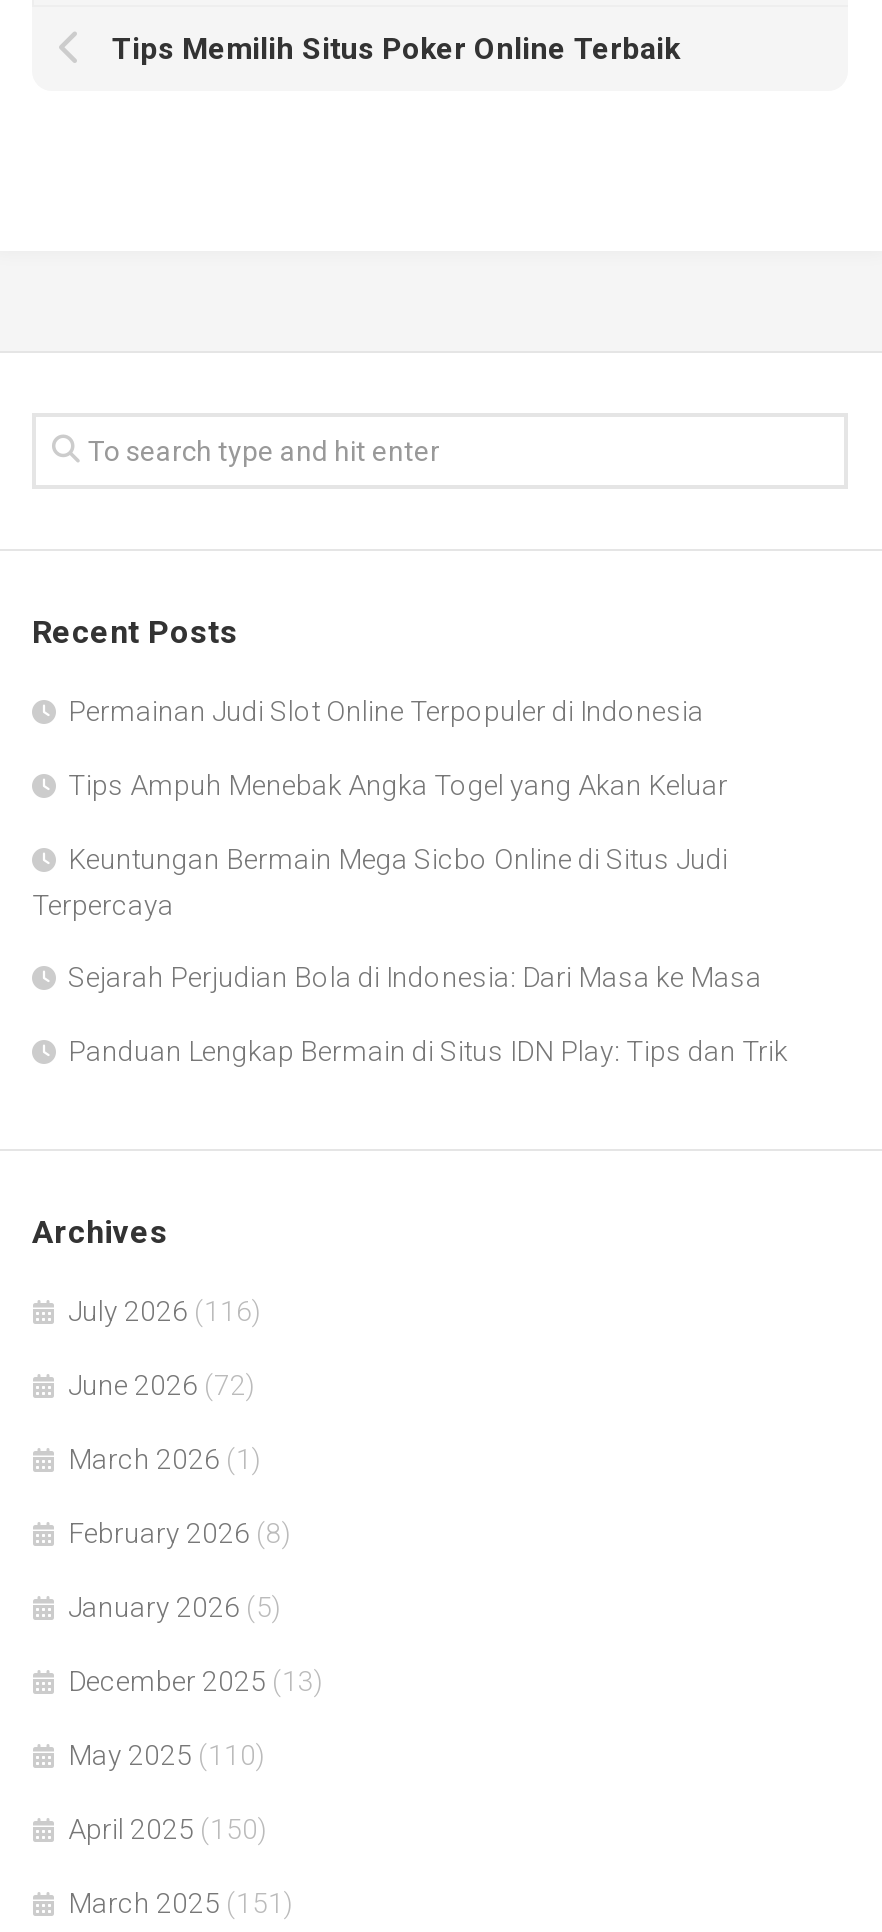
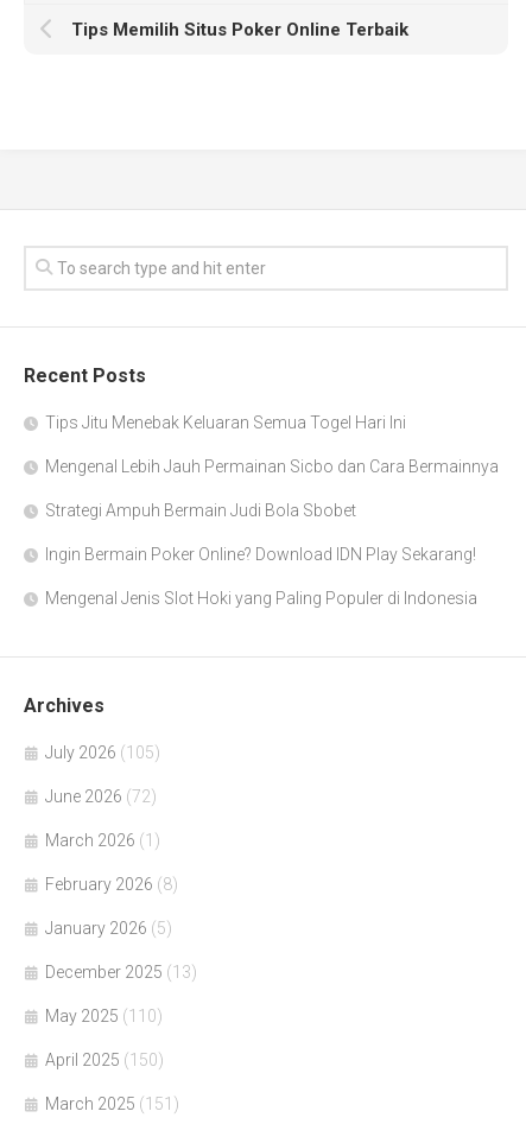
- Permainan Judi Slot Online Terpopuler di Indonesia
+ Tips Jitu Menebak Keluaran Semua Togel Hari Ini

- Tips Ampuh Menebak Angka Togel yang Akan Keluar
+ Mengenal Lebih Jauh Permainan Sicbo dan Cara Bermainnya

- Keuntungan Bermain Mega Sicbo Online di Situs Judi
- Terpercaya
+ Strategi Ampuh Bermain Judi Bola Sbobet

- Sejarah Perjudian Bola di Indonesia: Dari Masa ke Masa
+ Ingin Bermain Poker Online? Download IDN Play Sekarang!

- Panduan Lengkap Bermain di Situs IDN Play: Tips dan Trik
+ Mengenal Jenis Slot Hoki yang Paling Populer di Indonesia

- July 2026 (116)
+ July 2026 (105)
